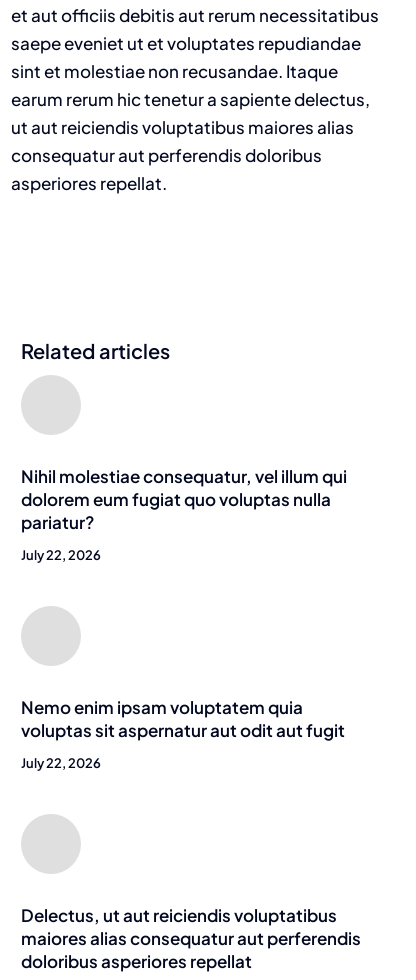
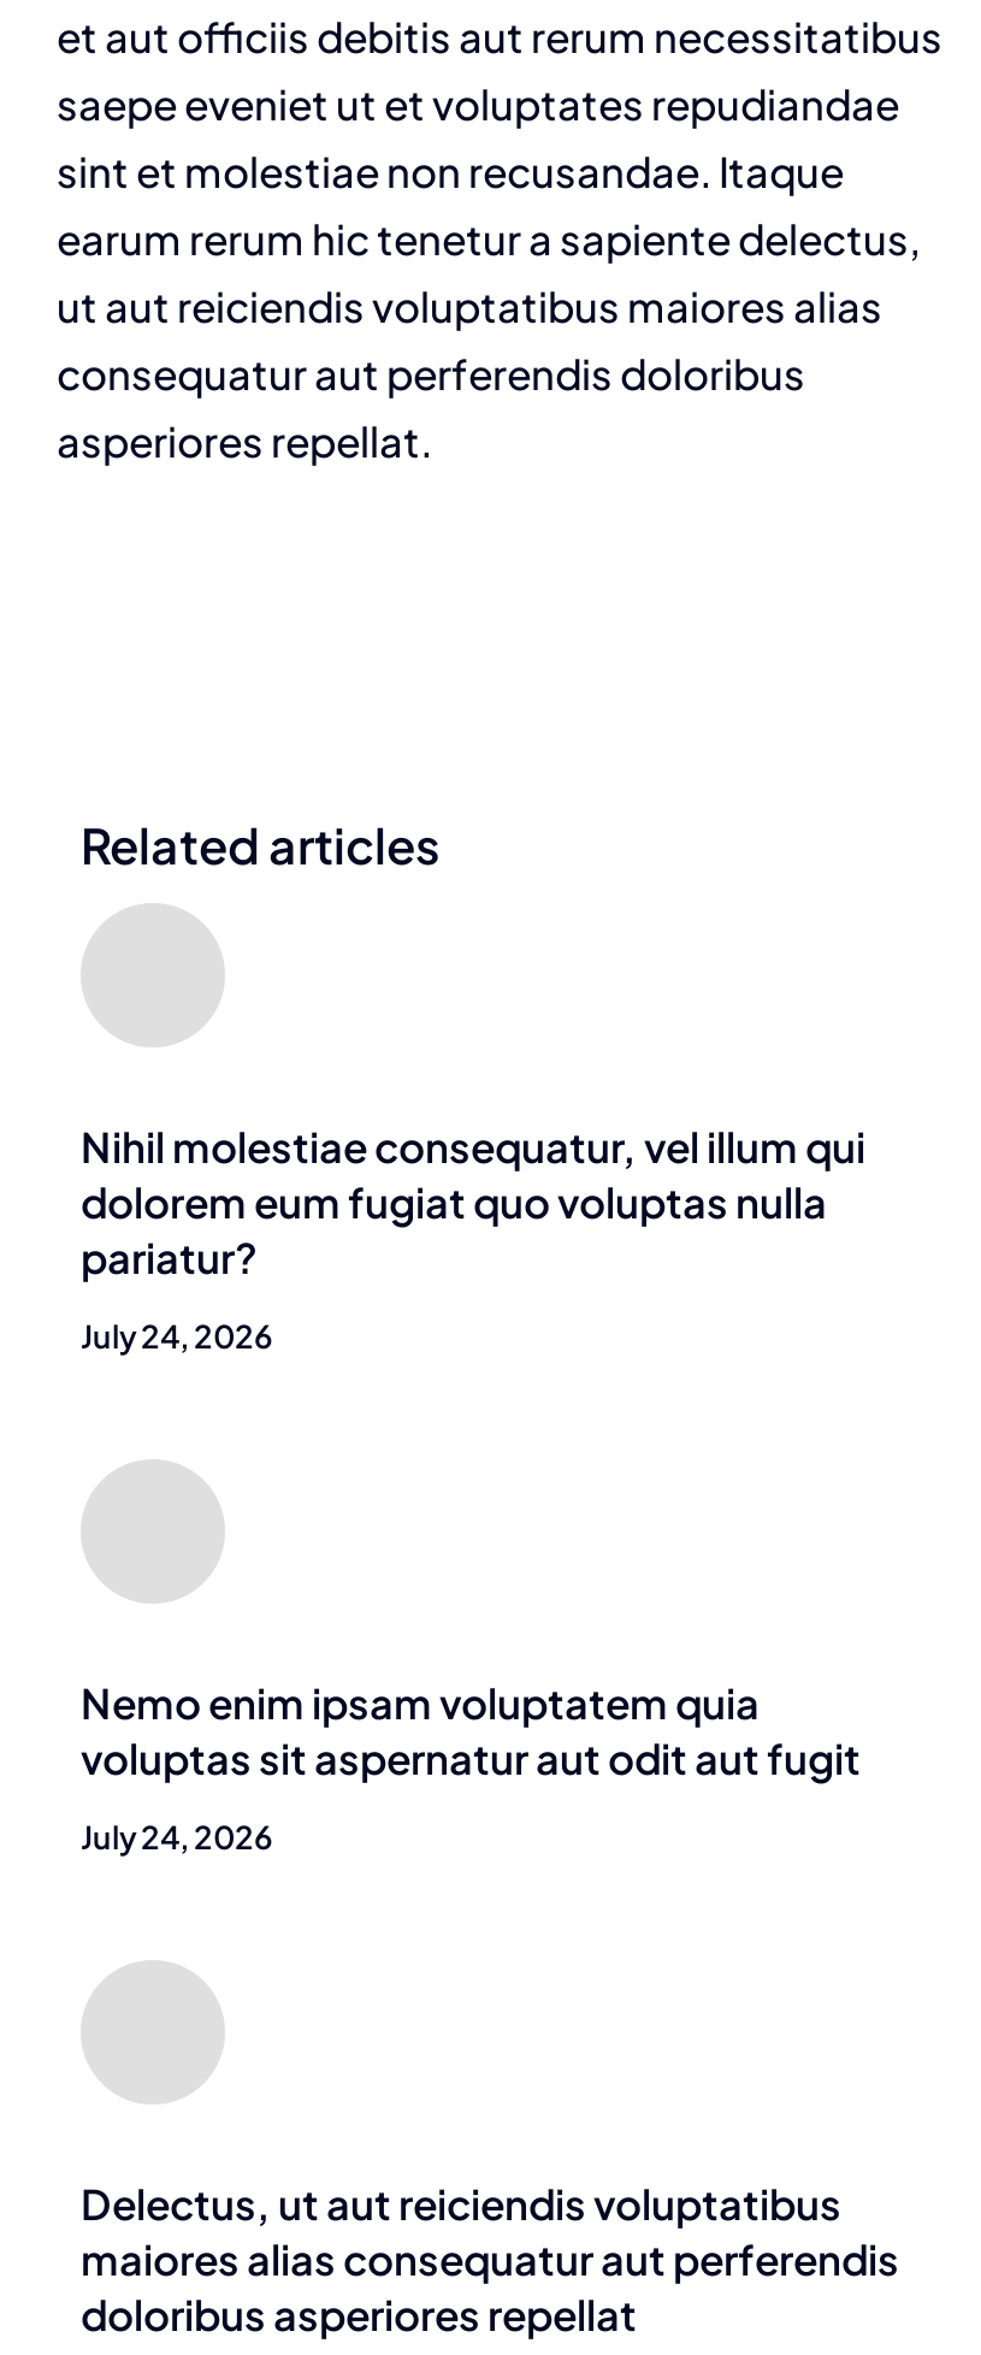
- July 22, 2026
+ July 24, 2026

- July 22, 2026
+ July 24, 2026
